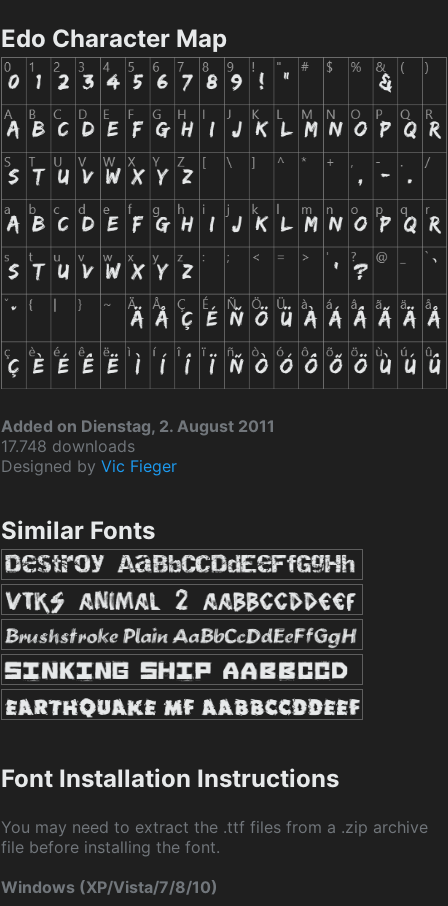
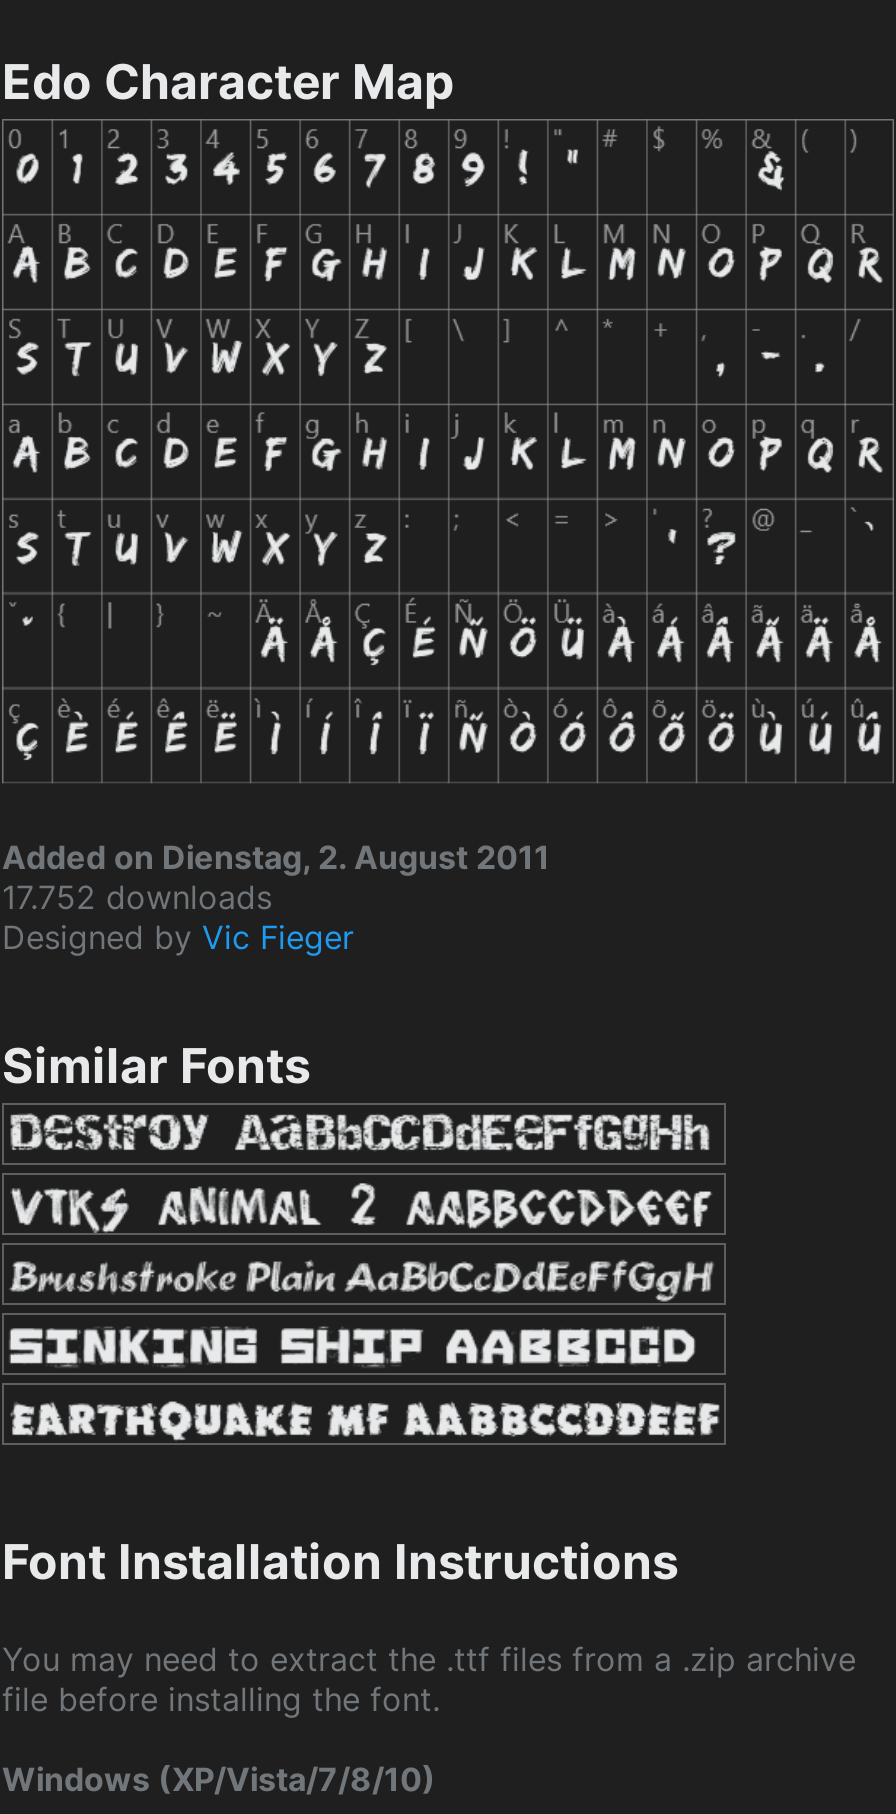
- 17.748 downloads
+ 17.752 downloads
